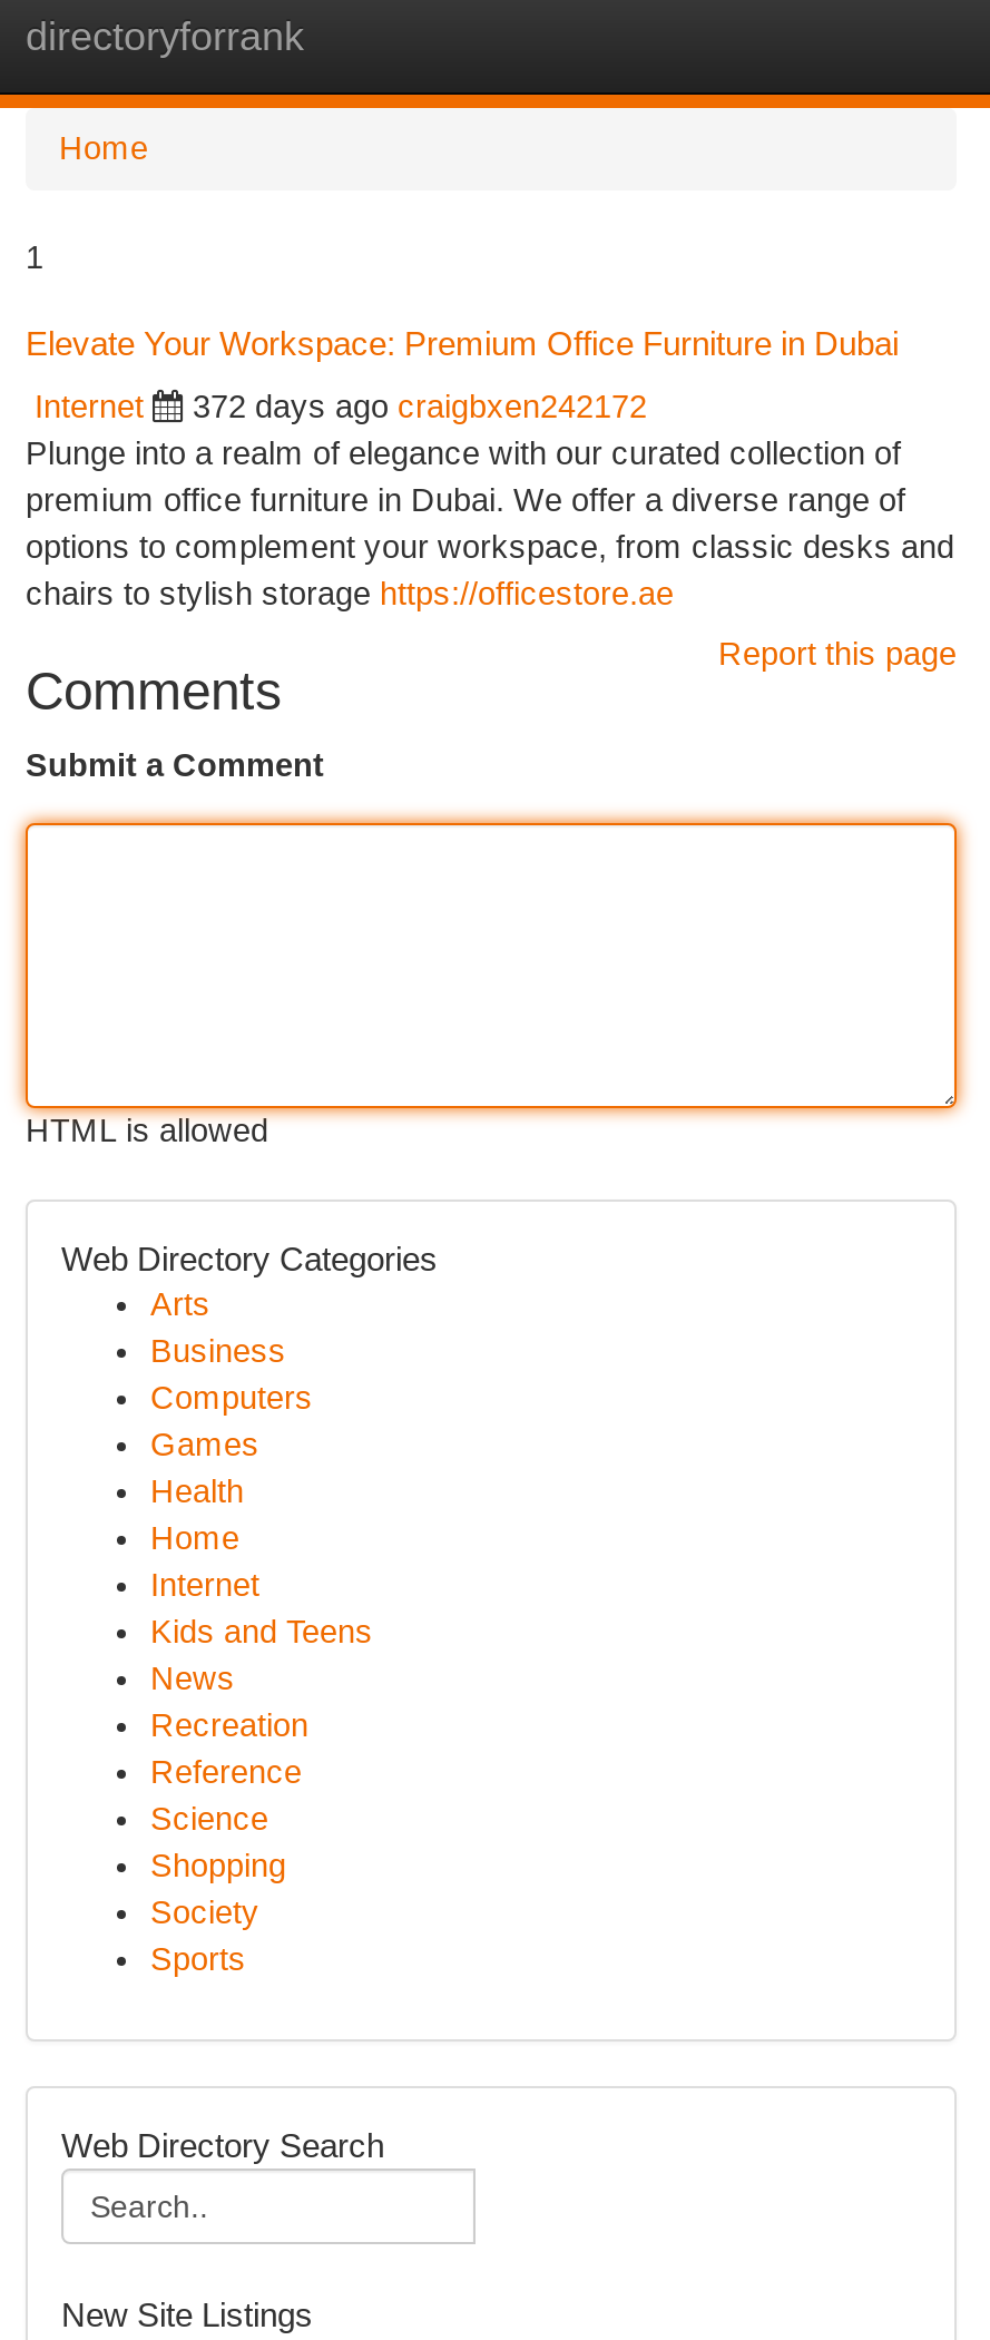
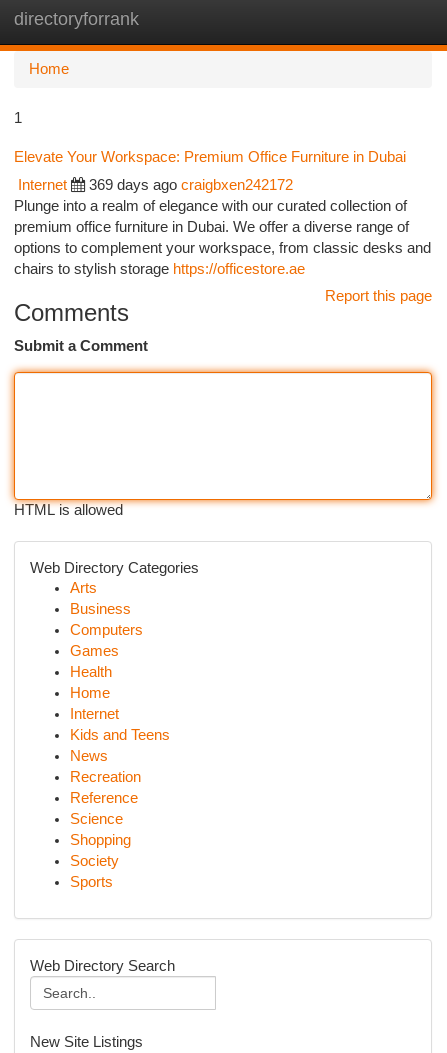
- 372 days ago craigbxen242172
+ 369 days ago craigbxen242172
